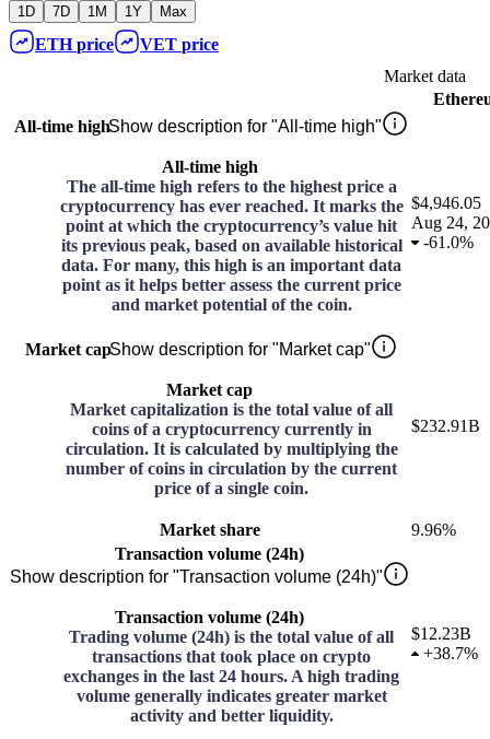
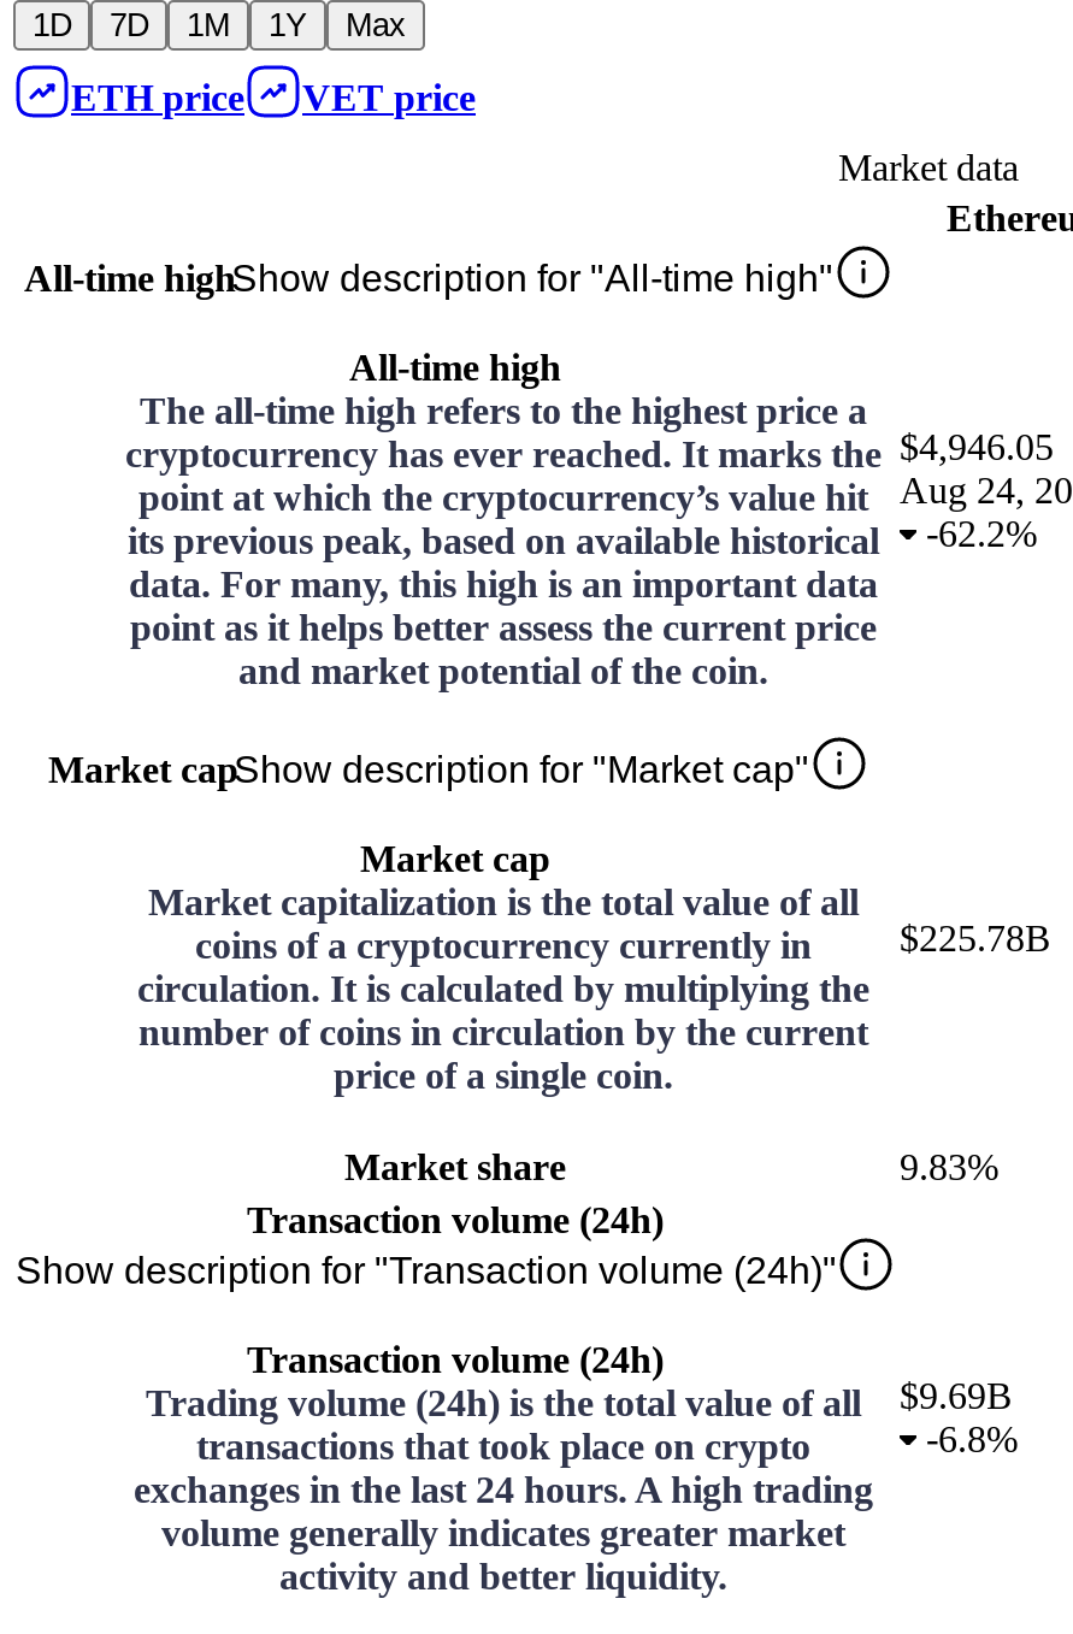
- its previous peak, based on available historical -61.0%
+ its previous peak, based on available historical -62.2%

- $232.91B
+ $225.78B

- 9.96%
+ 9.83%

- $12.23B
- +38.7%
+ $9.69B
+ -6.8%
